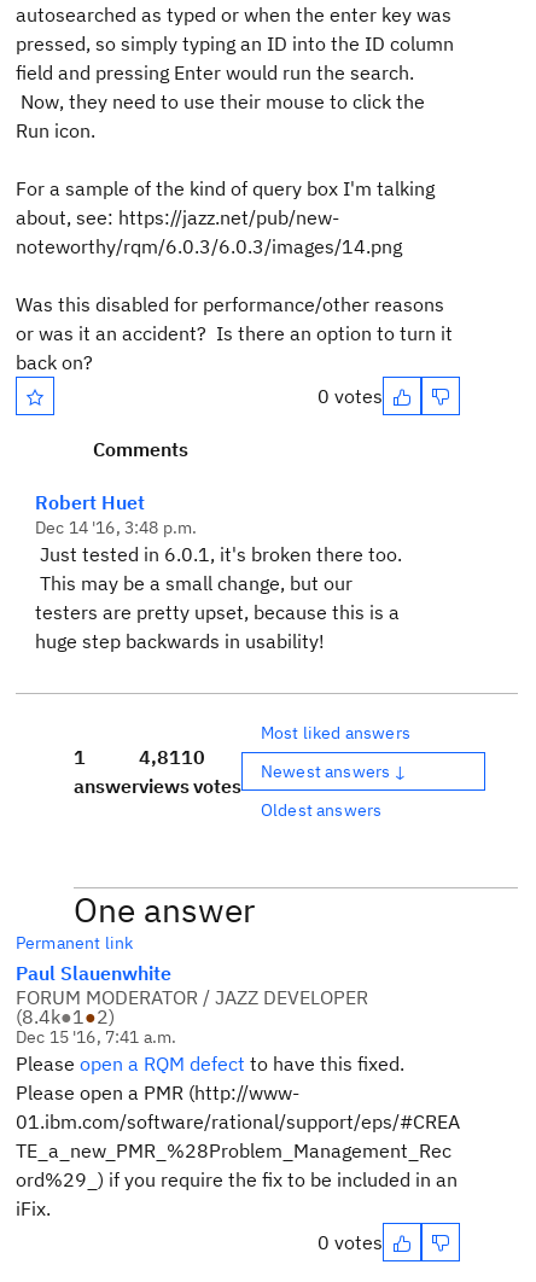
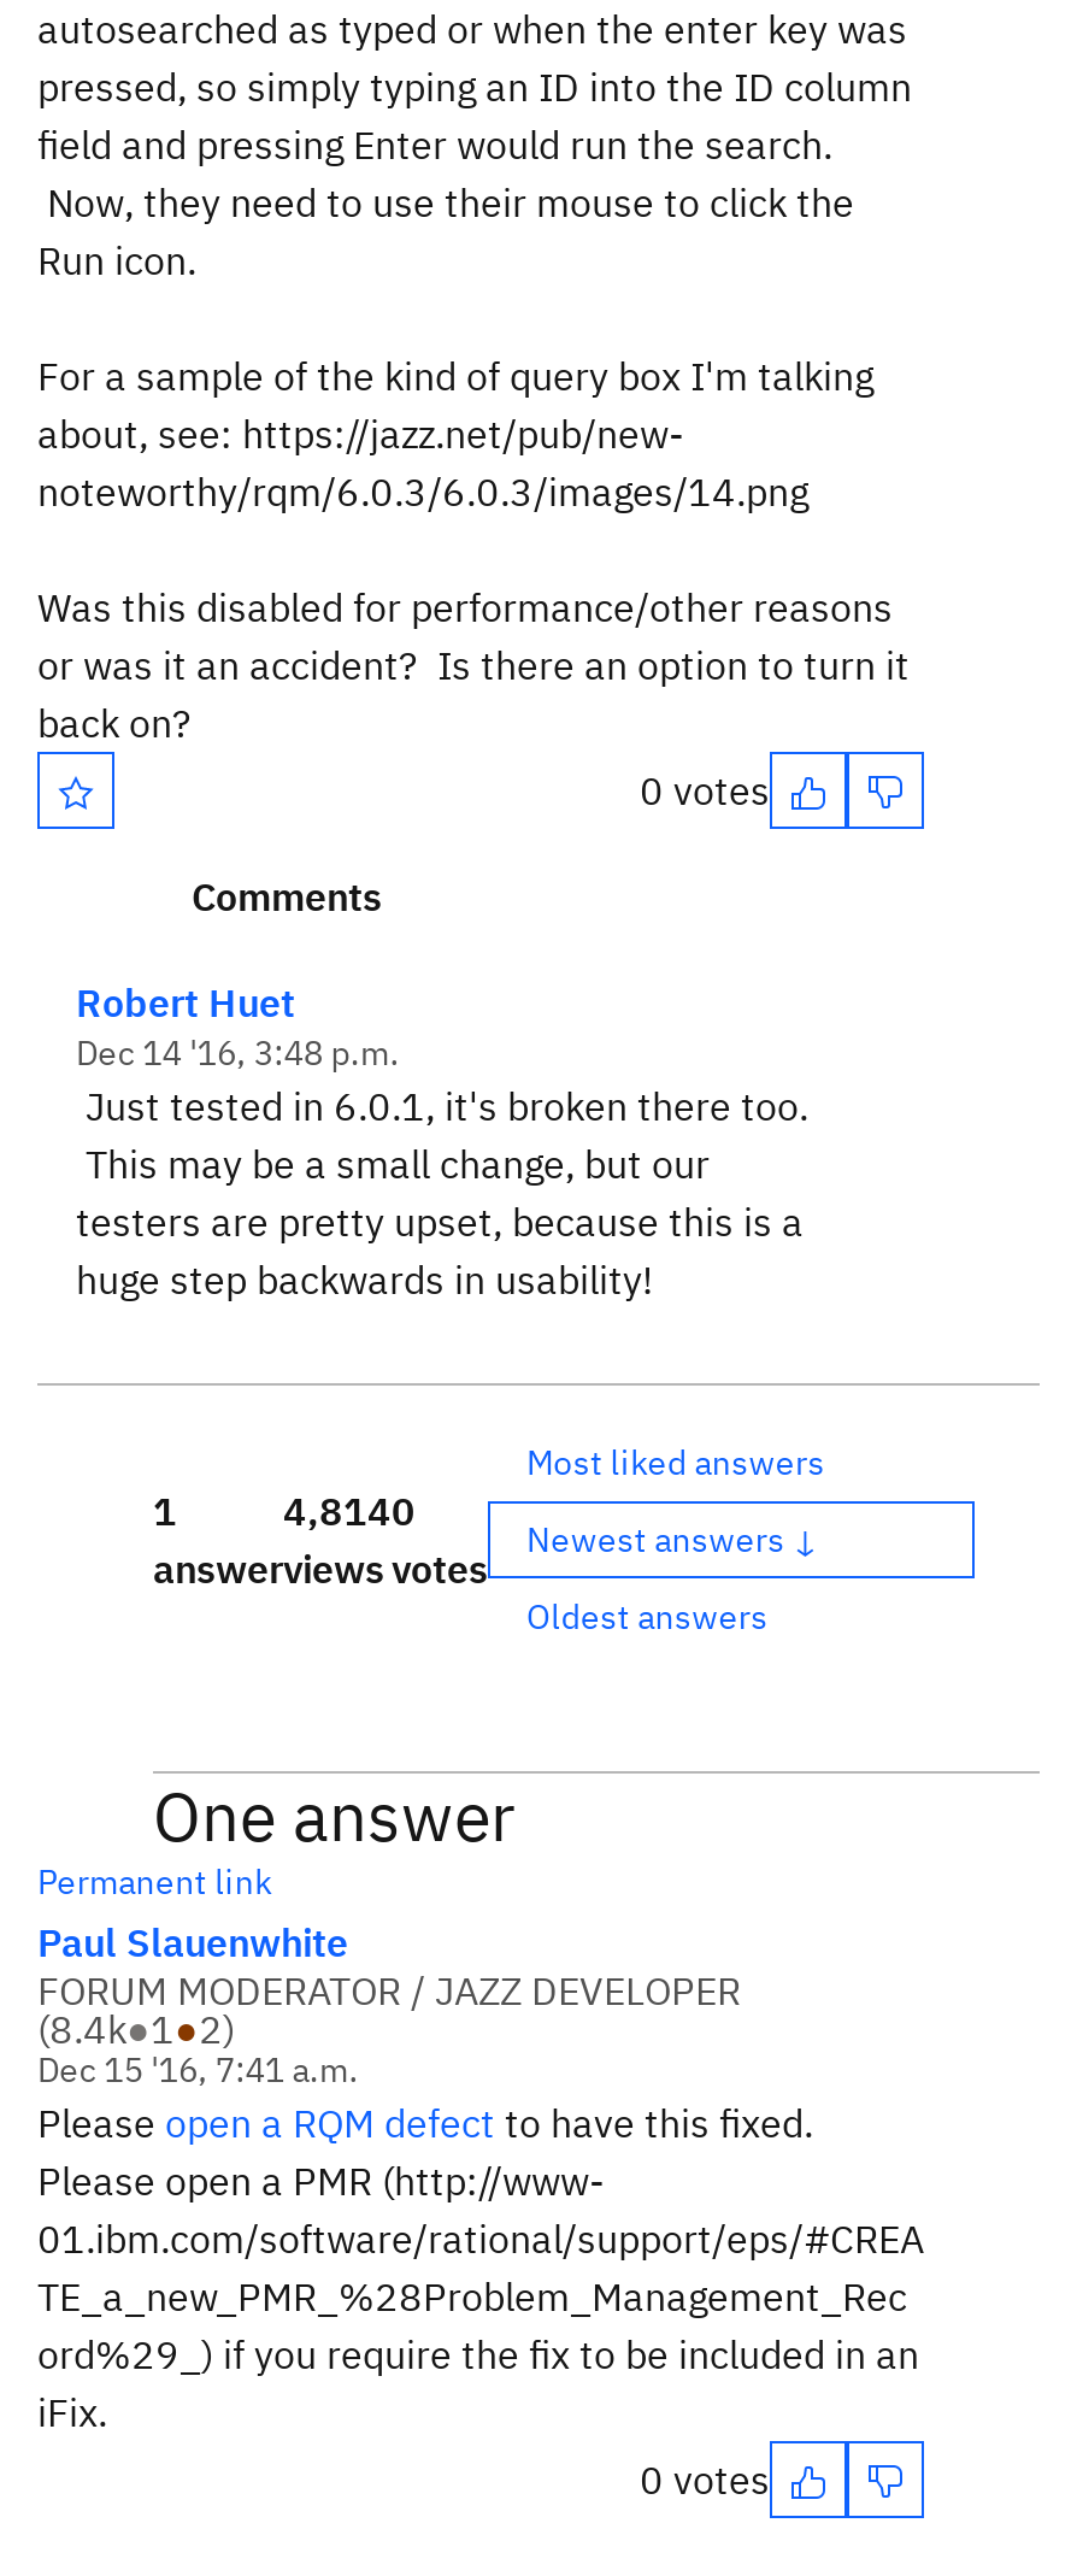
- 4,811 0
+ 4,814 0
